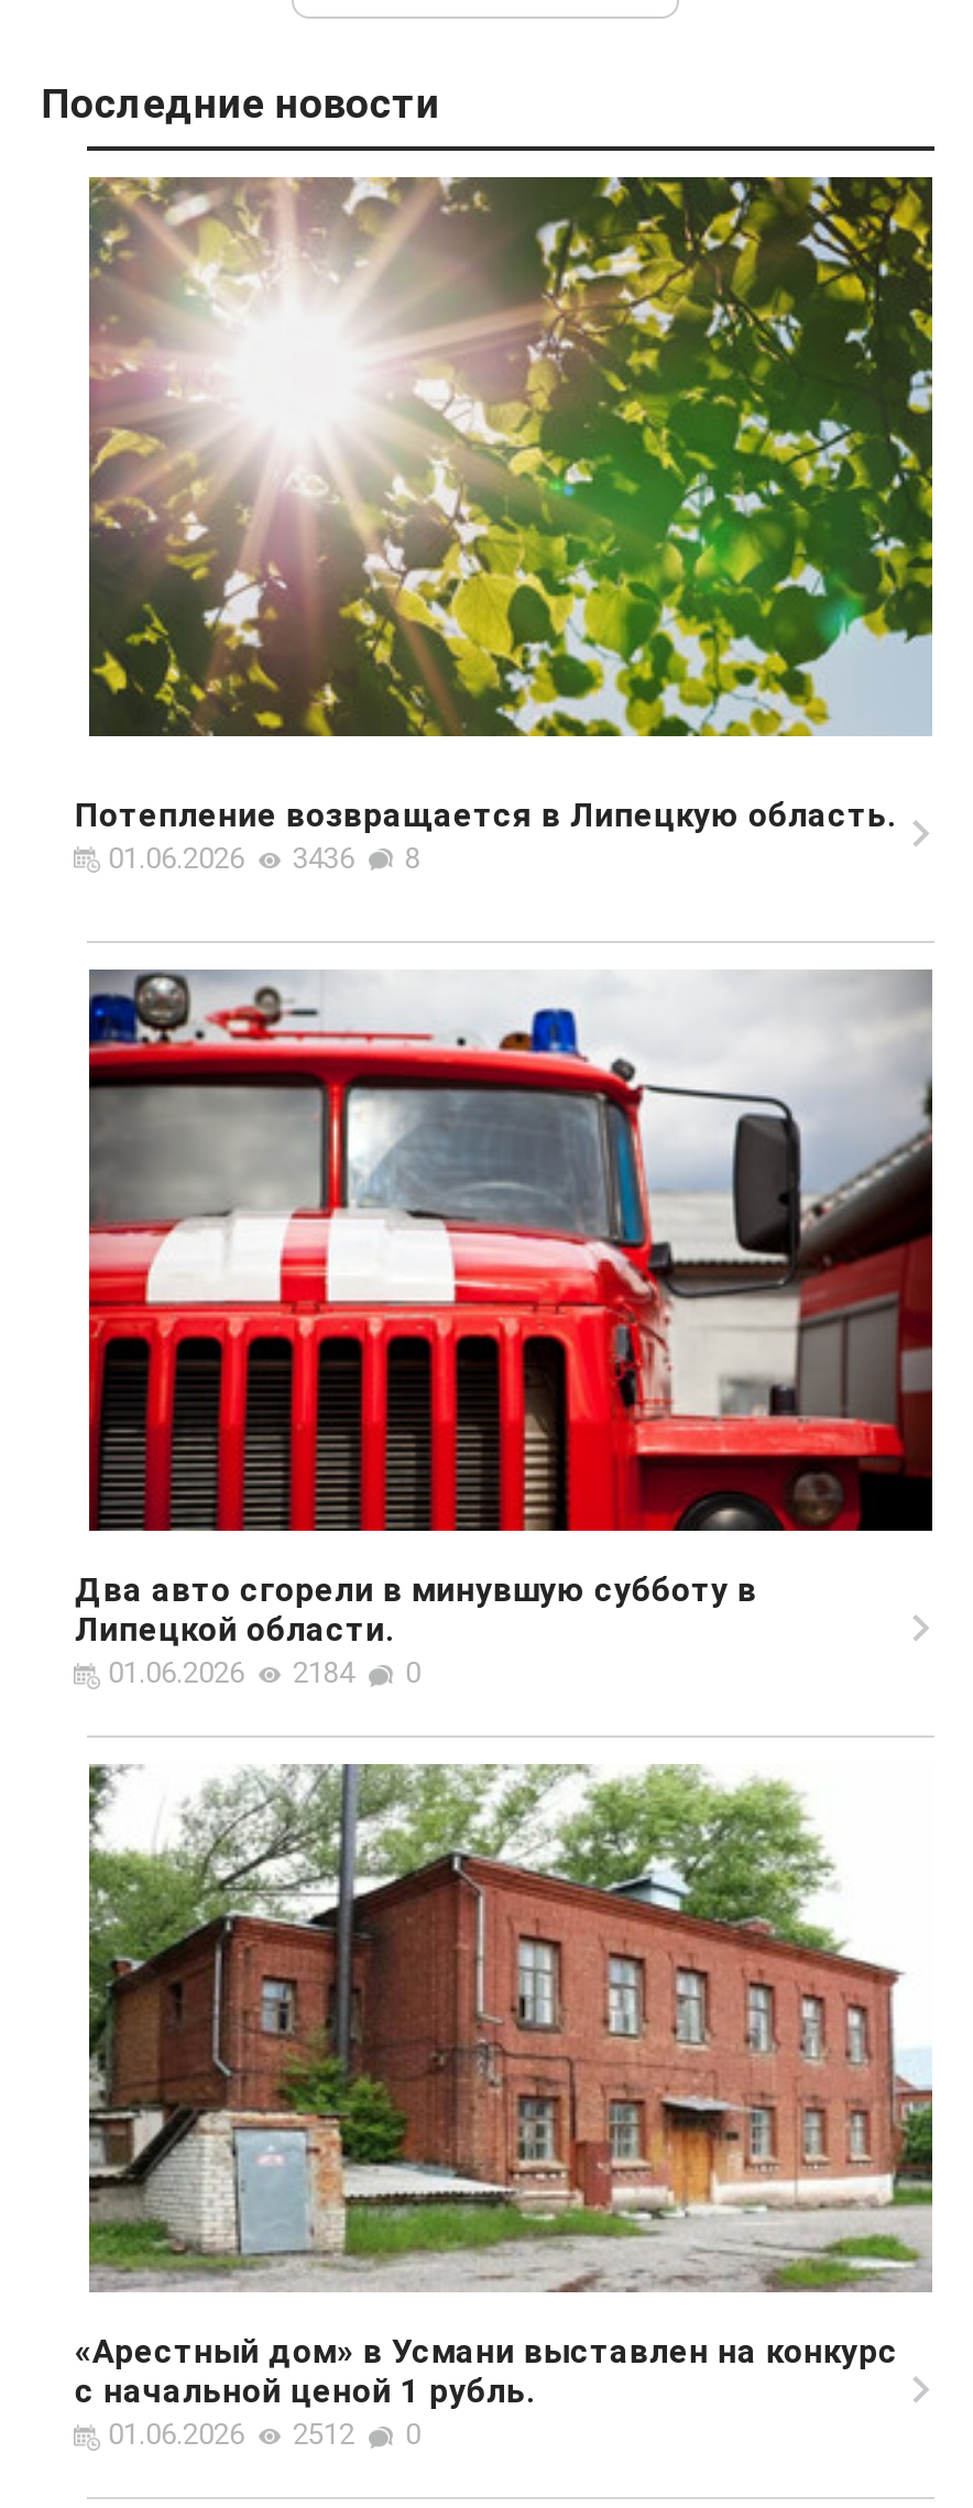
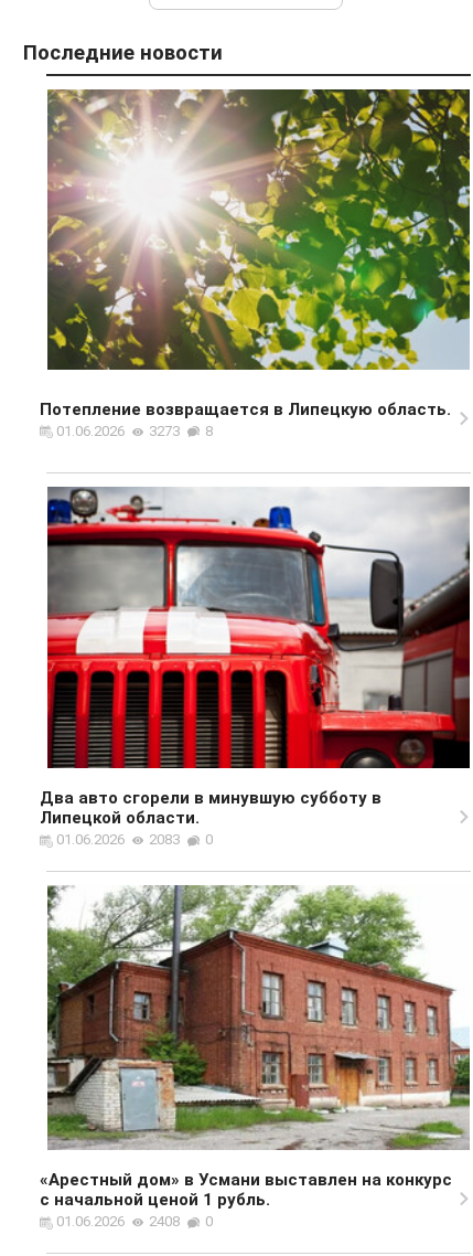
- 01.06.2026 3436 8
+ 01.06.2026 3273 8

- 01.06.2026 2184 0
+ 01.06.2026 2083 0

- 01.06.2026 2512 0
+ 01.06.2026 2408 0
